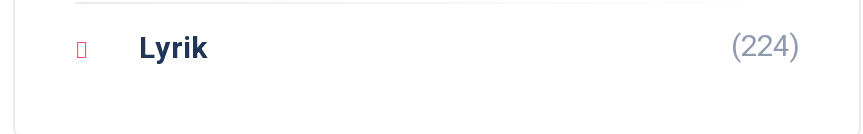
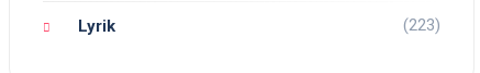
- (224)
+ (223)
